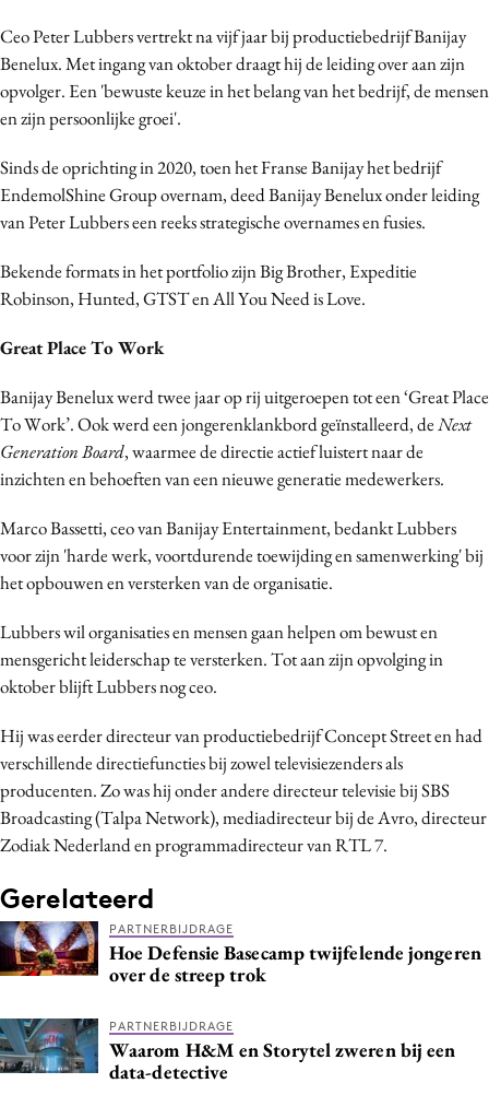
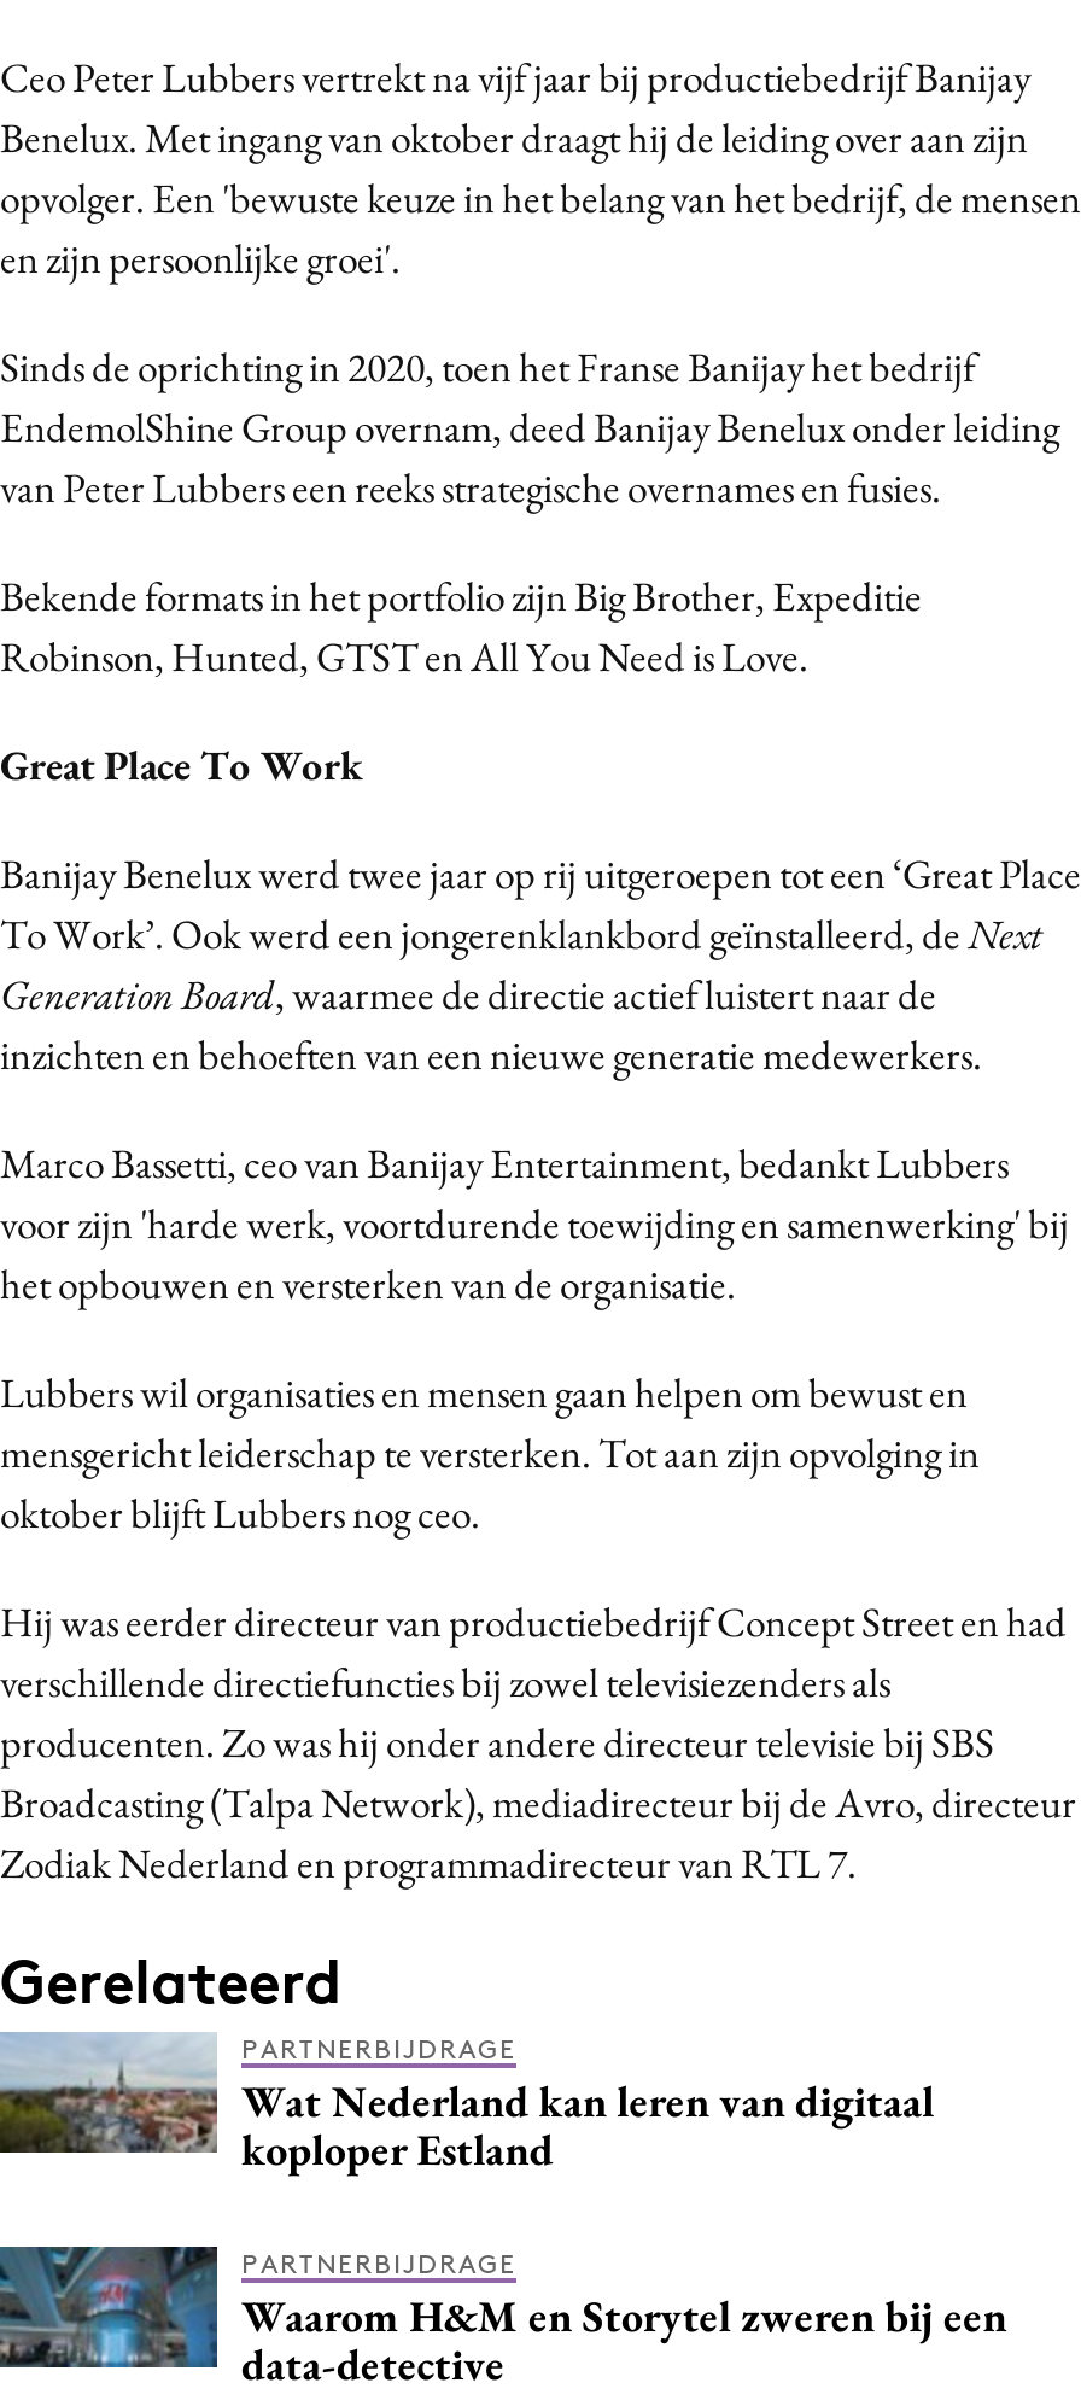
- [image]
- Hoe Defensie Basecamp twijfelende jongeren
- over de streep trok
+ [image]
+ Wat Nederland kan leren van digitaal
+ koploper Estland
